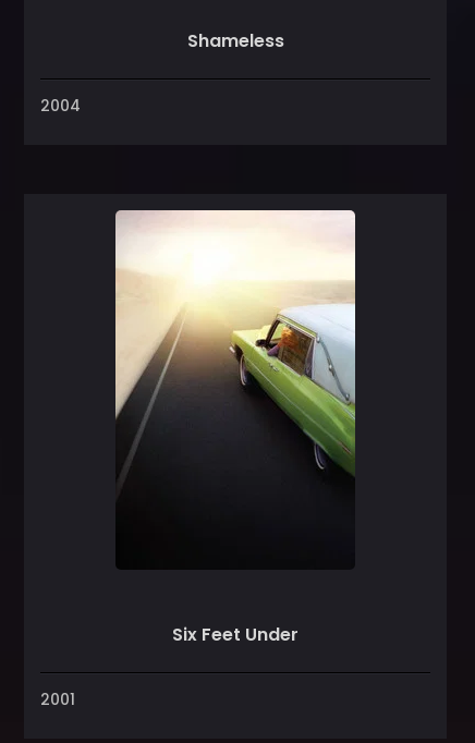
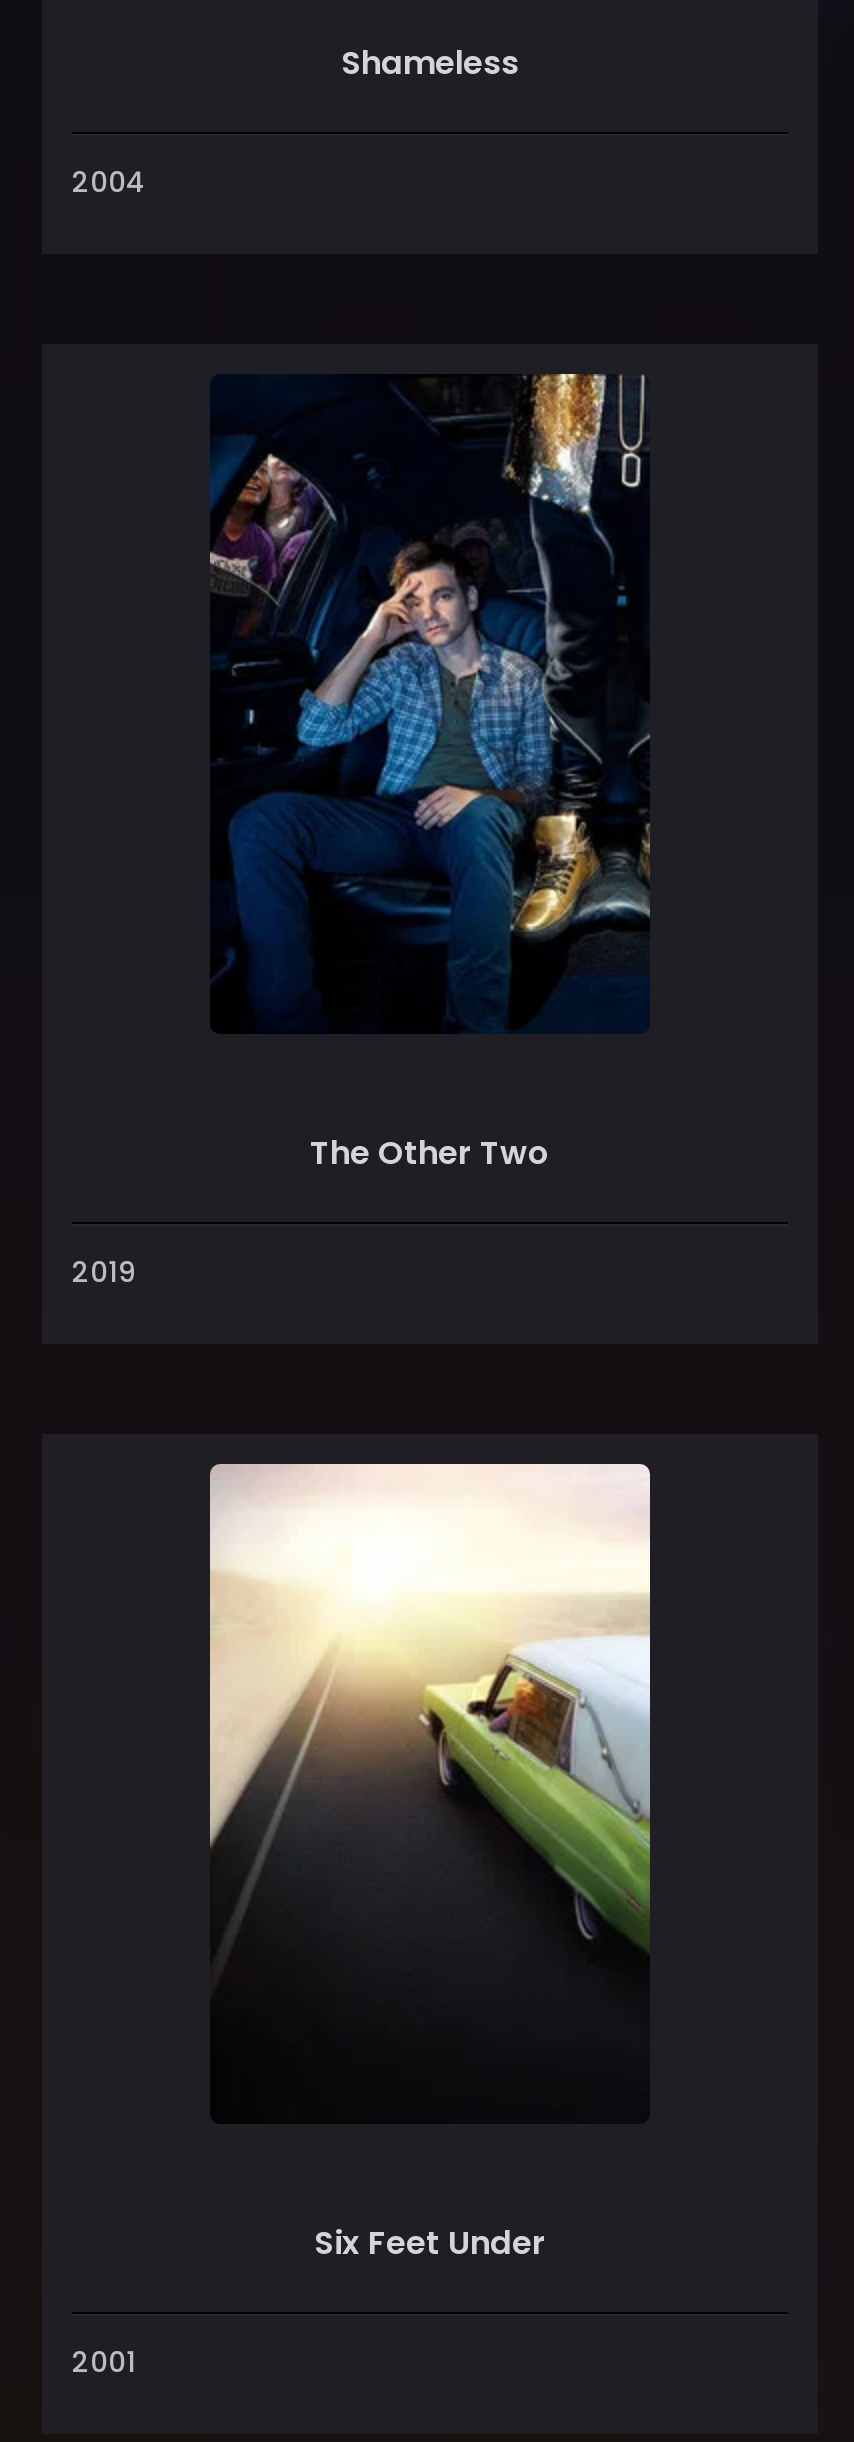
+ The Other Two
+ 2019

+ [image]
